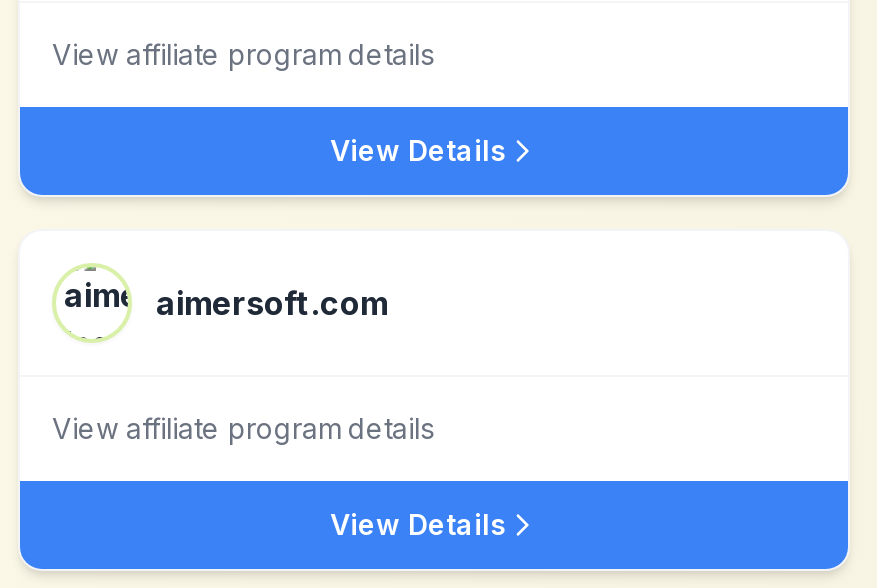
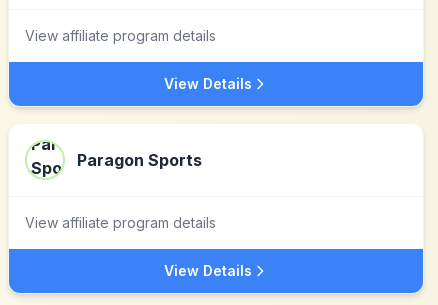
- [image]
- aimersoft.com
+ [image]
+ Paragon Sports
